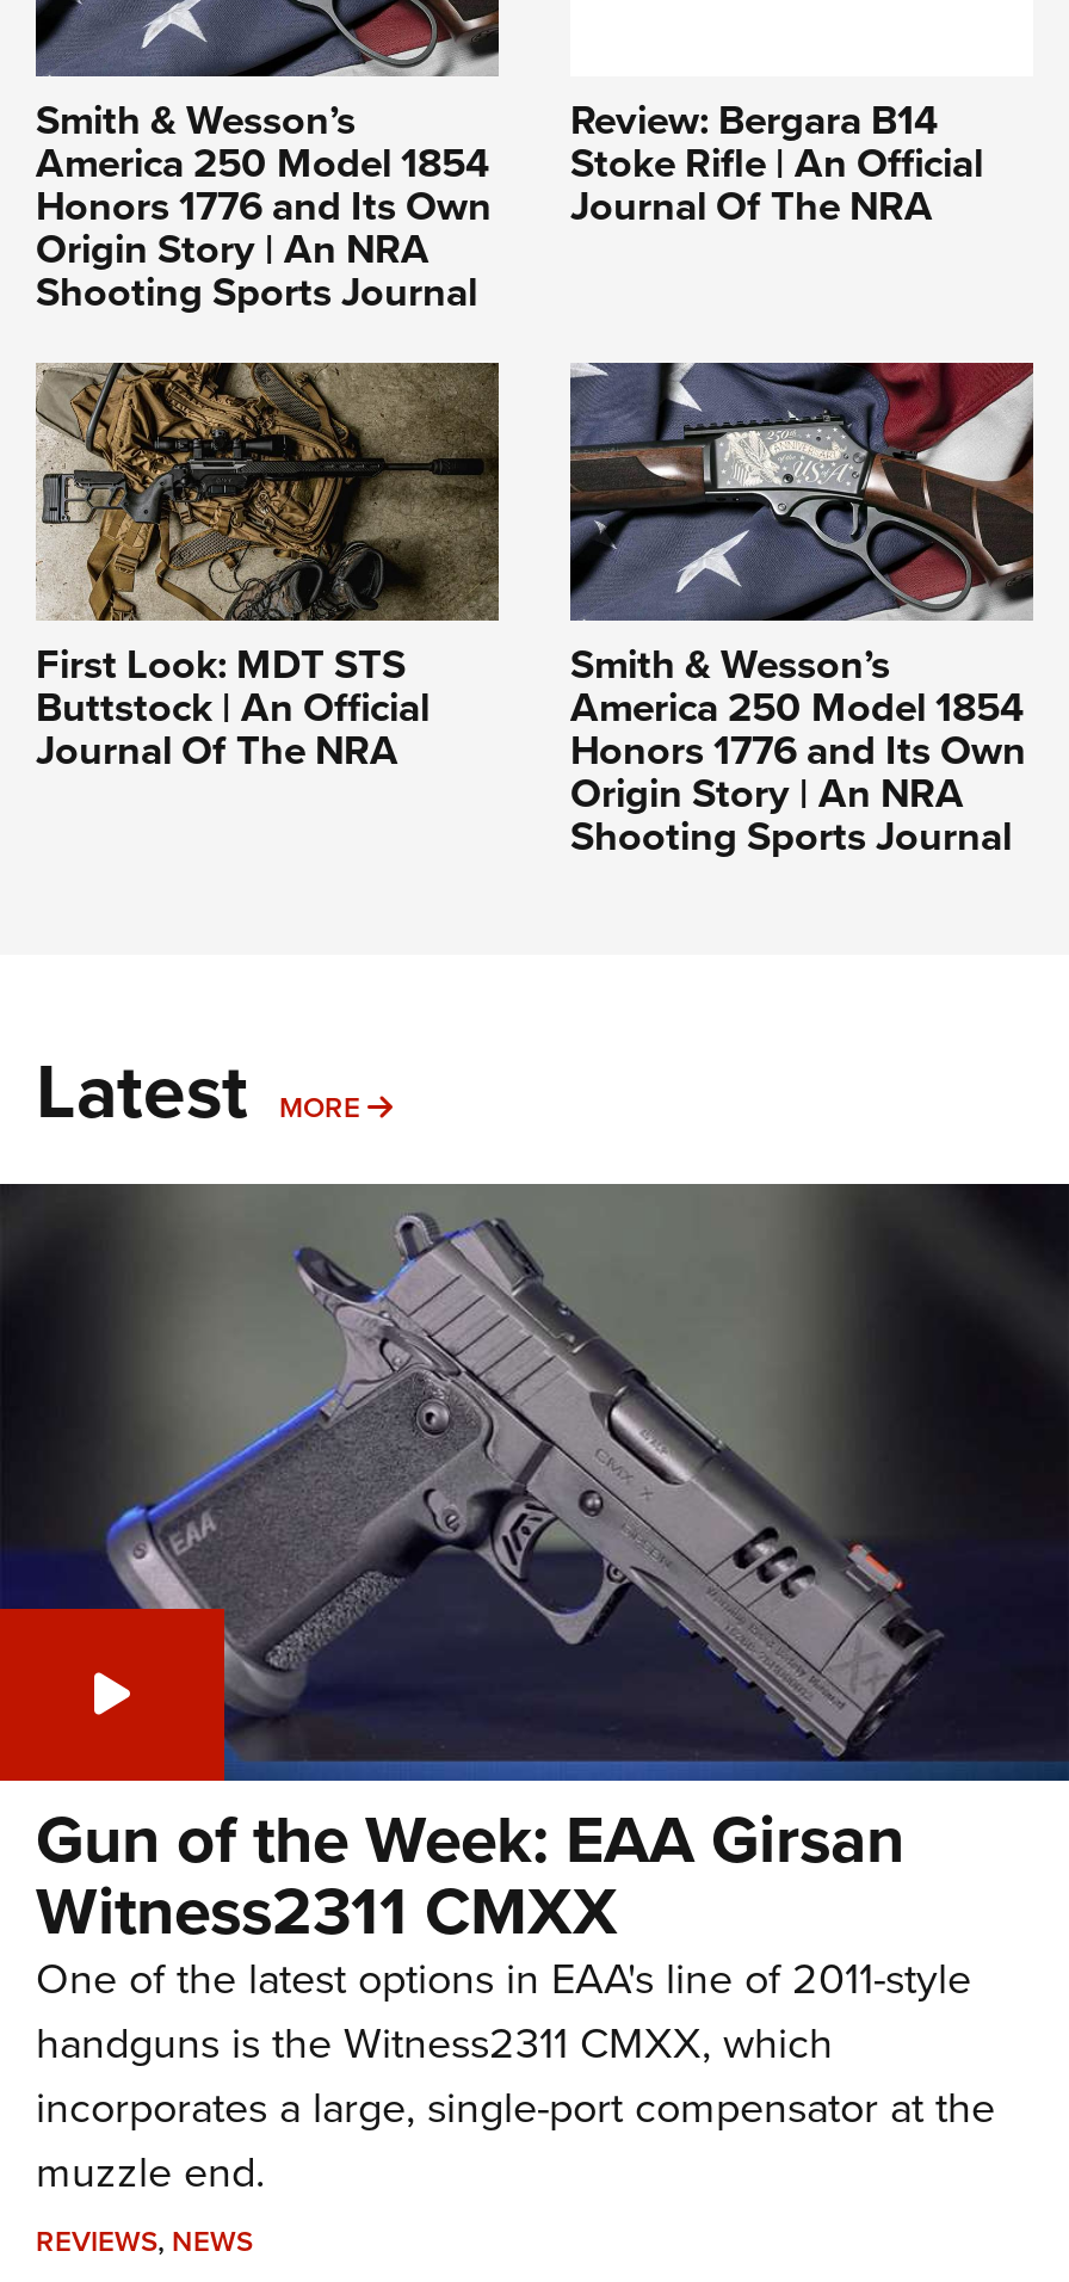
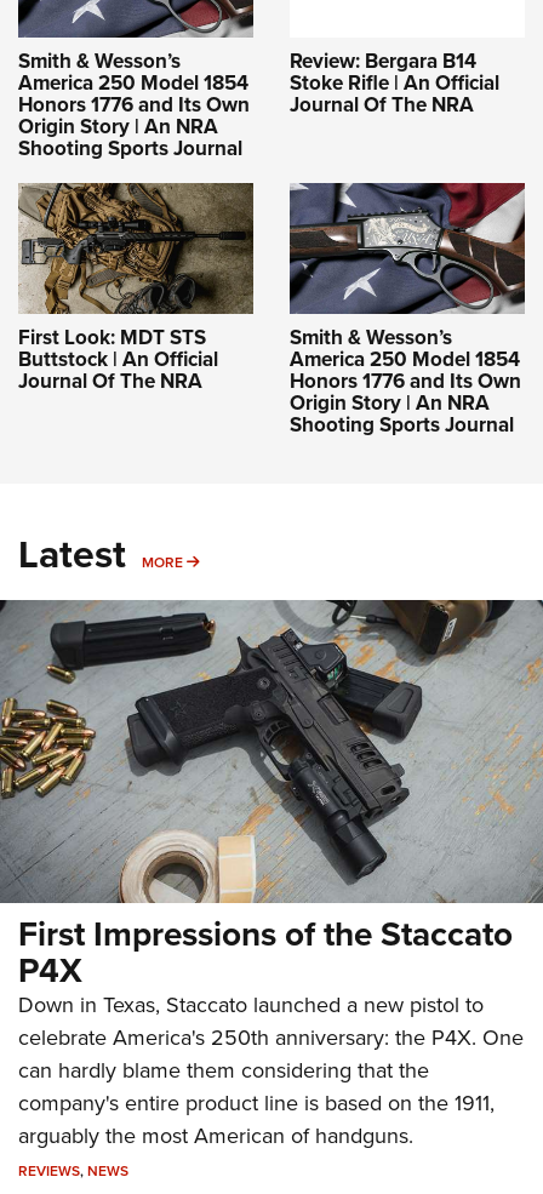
- [image]
- Gun of the Week: EAA Girsan
- Witness2311 CMXX
- One of the latest options in EAA's line of 2011-style
- handguns is the Witness2311 CMXX, which
- incorporates a large, single-port compensator at the
- muzzle end.
+ [image]
+ First Impressions of the Staccato
+ P4X
+ Down in Texas, Staccato launched a new pistol to
+ celebrate America's 250th anniversary: the P4X. One
+ can hardly blame them considering that the
+ company's entire product line is based on the 1911,
+ arguably the most American of handguns.
